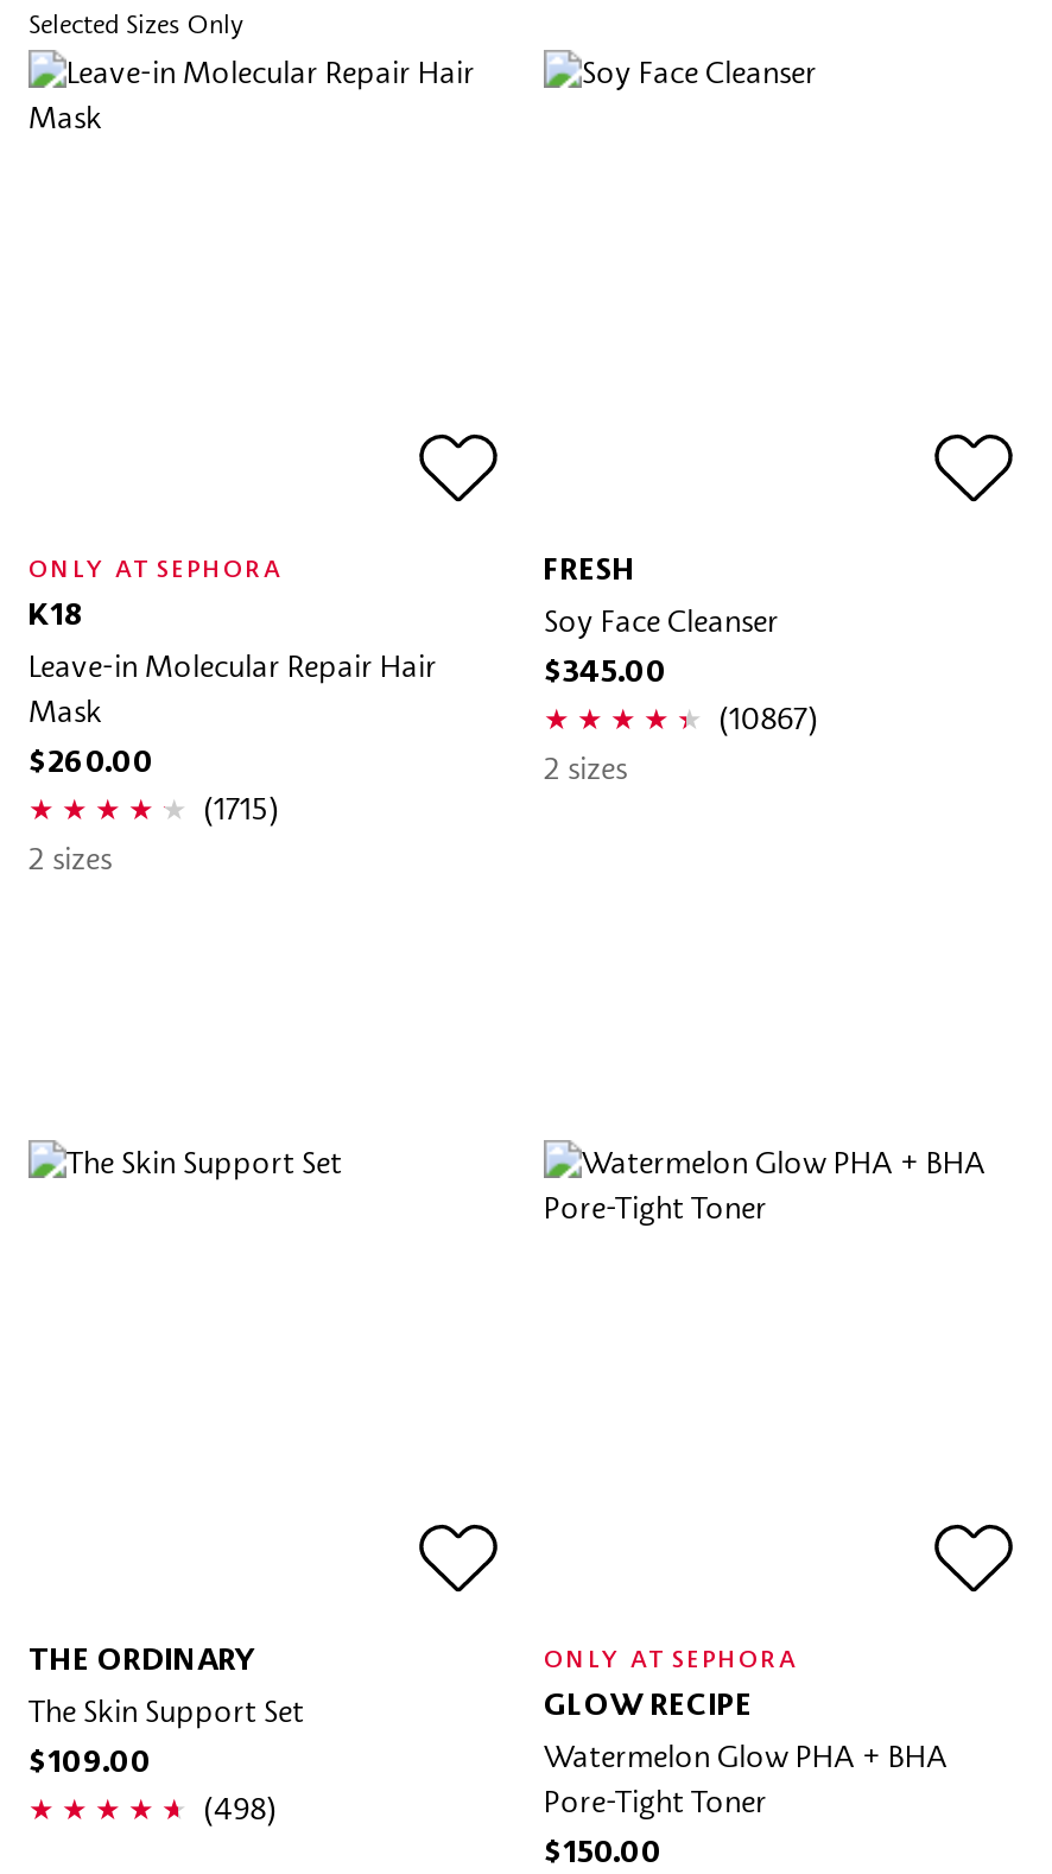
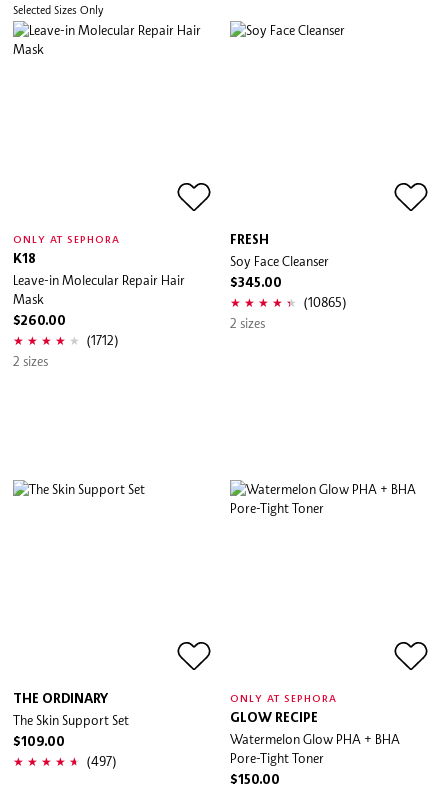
- (10867)
+ (10865)

- (1715)
+ (1712)

- (498)
+ (497)
